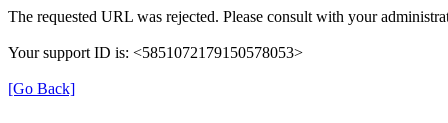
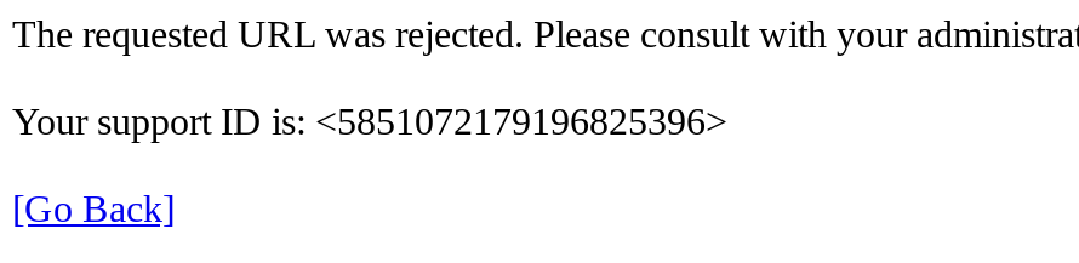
- Your support ID is: <5851072179150578053>
+ Your support ID is: <5851072179196825396>
